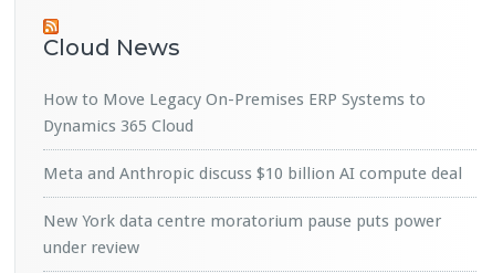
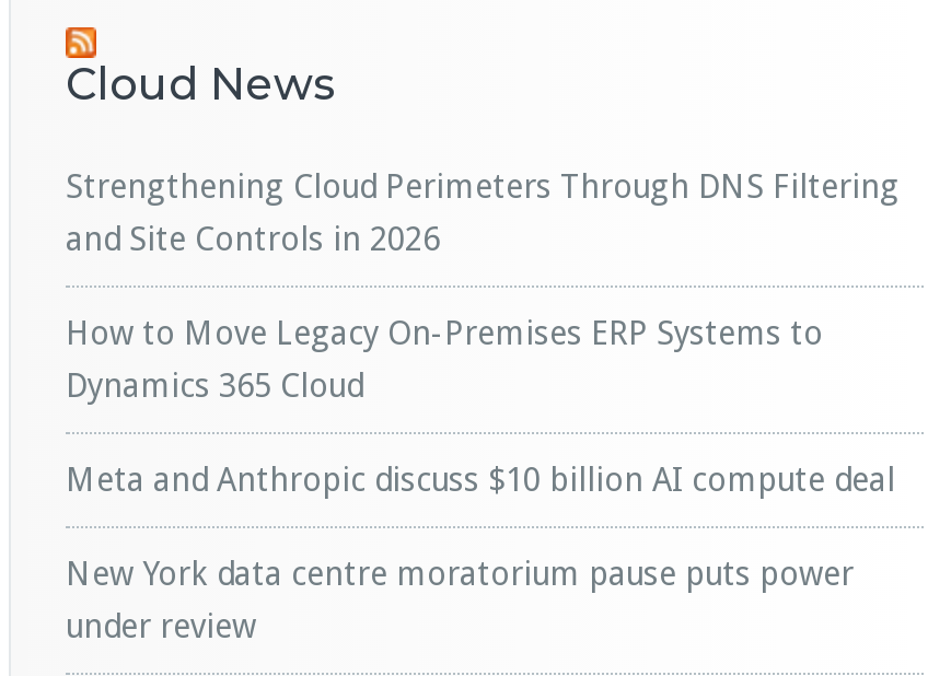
+ Strengthening Cloud Perimeters Through DNS Filtering
+ and Site Controls in 2026
